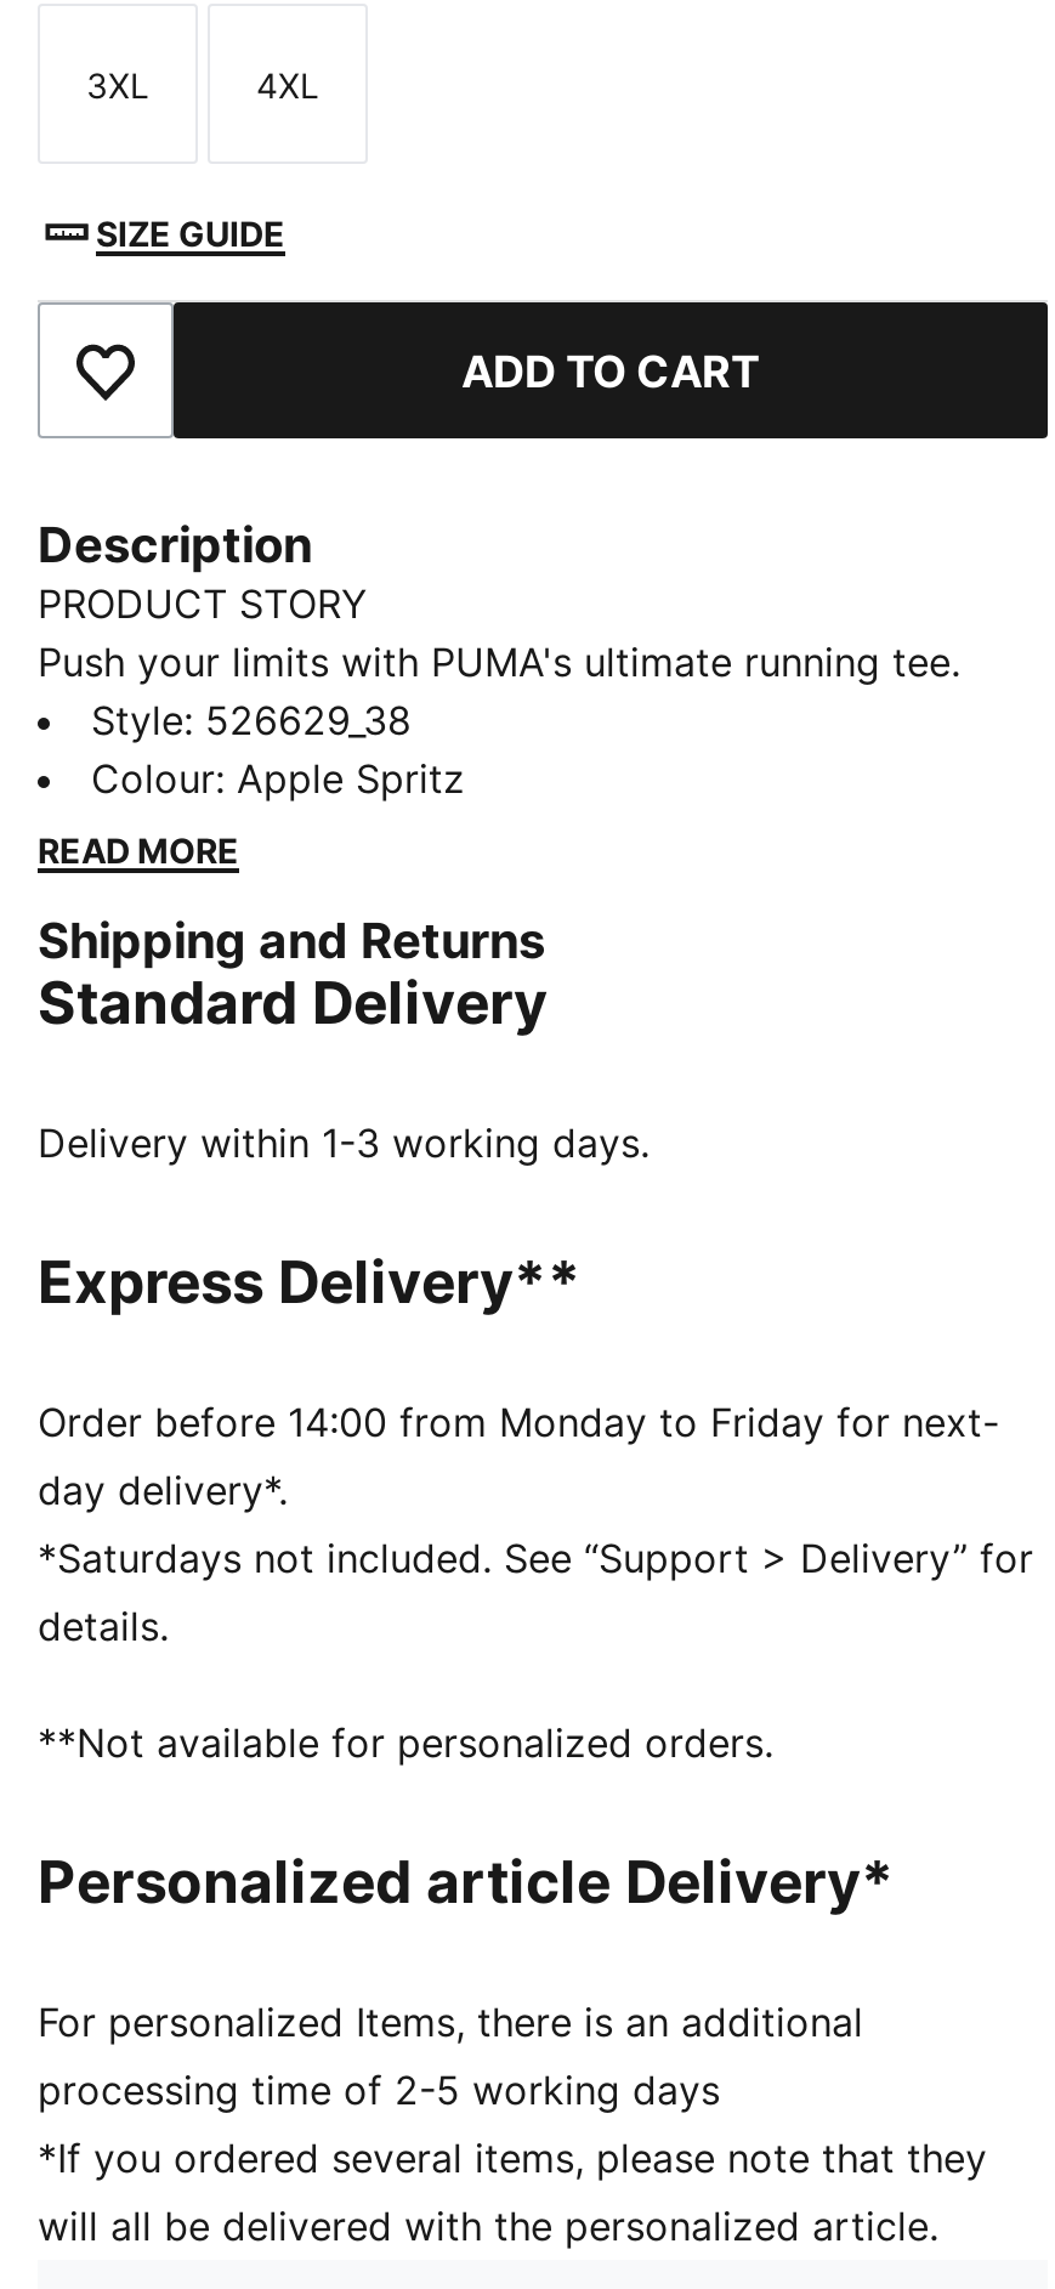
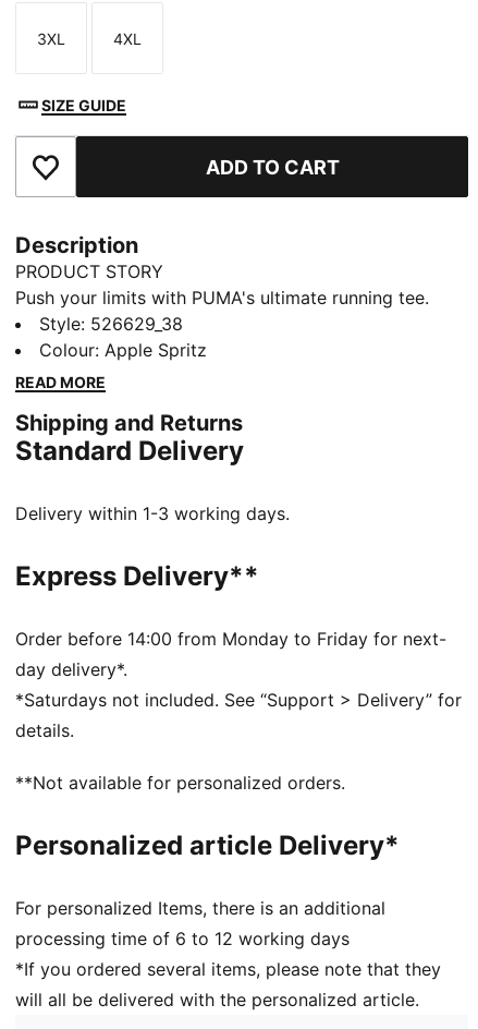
- processing time of 2-5 working days
+ processing time of 6 to 12 working days
